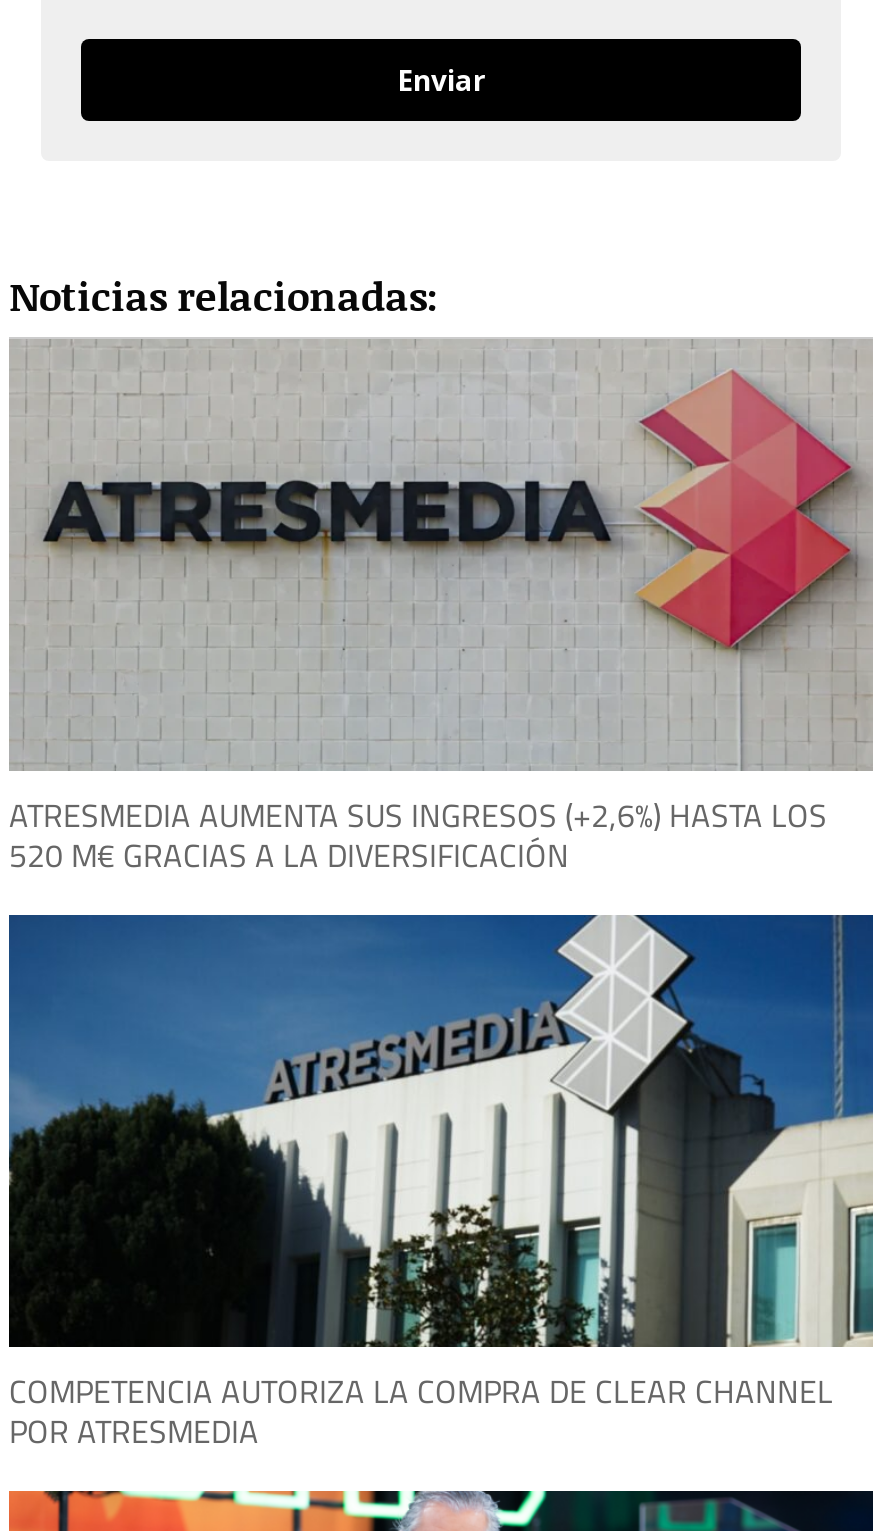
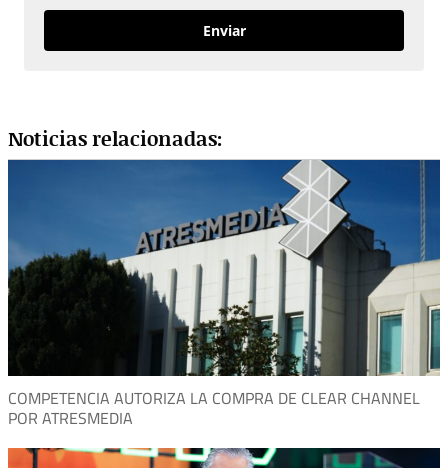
- [image]
- ATRESMEDIA AUMENTA SUS INGRESOS (+2,6%) HASTA LOS
- 520 M€ GRACIAS A LA DIVERSIFICACIÓN
